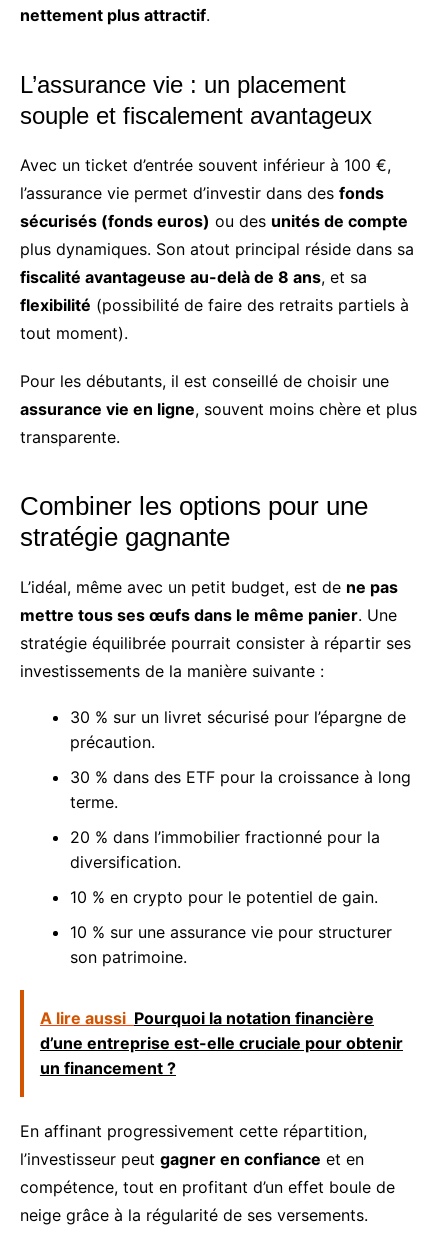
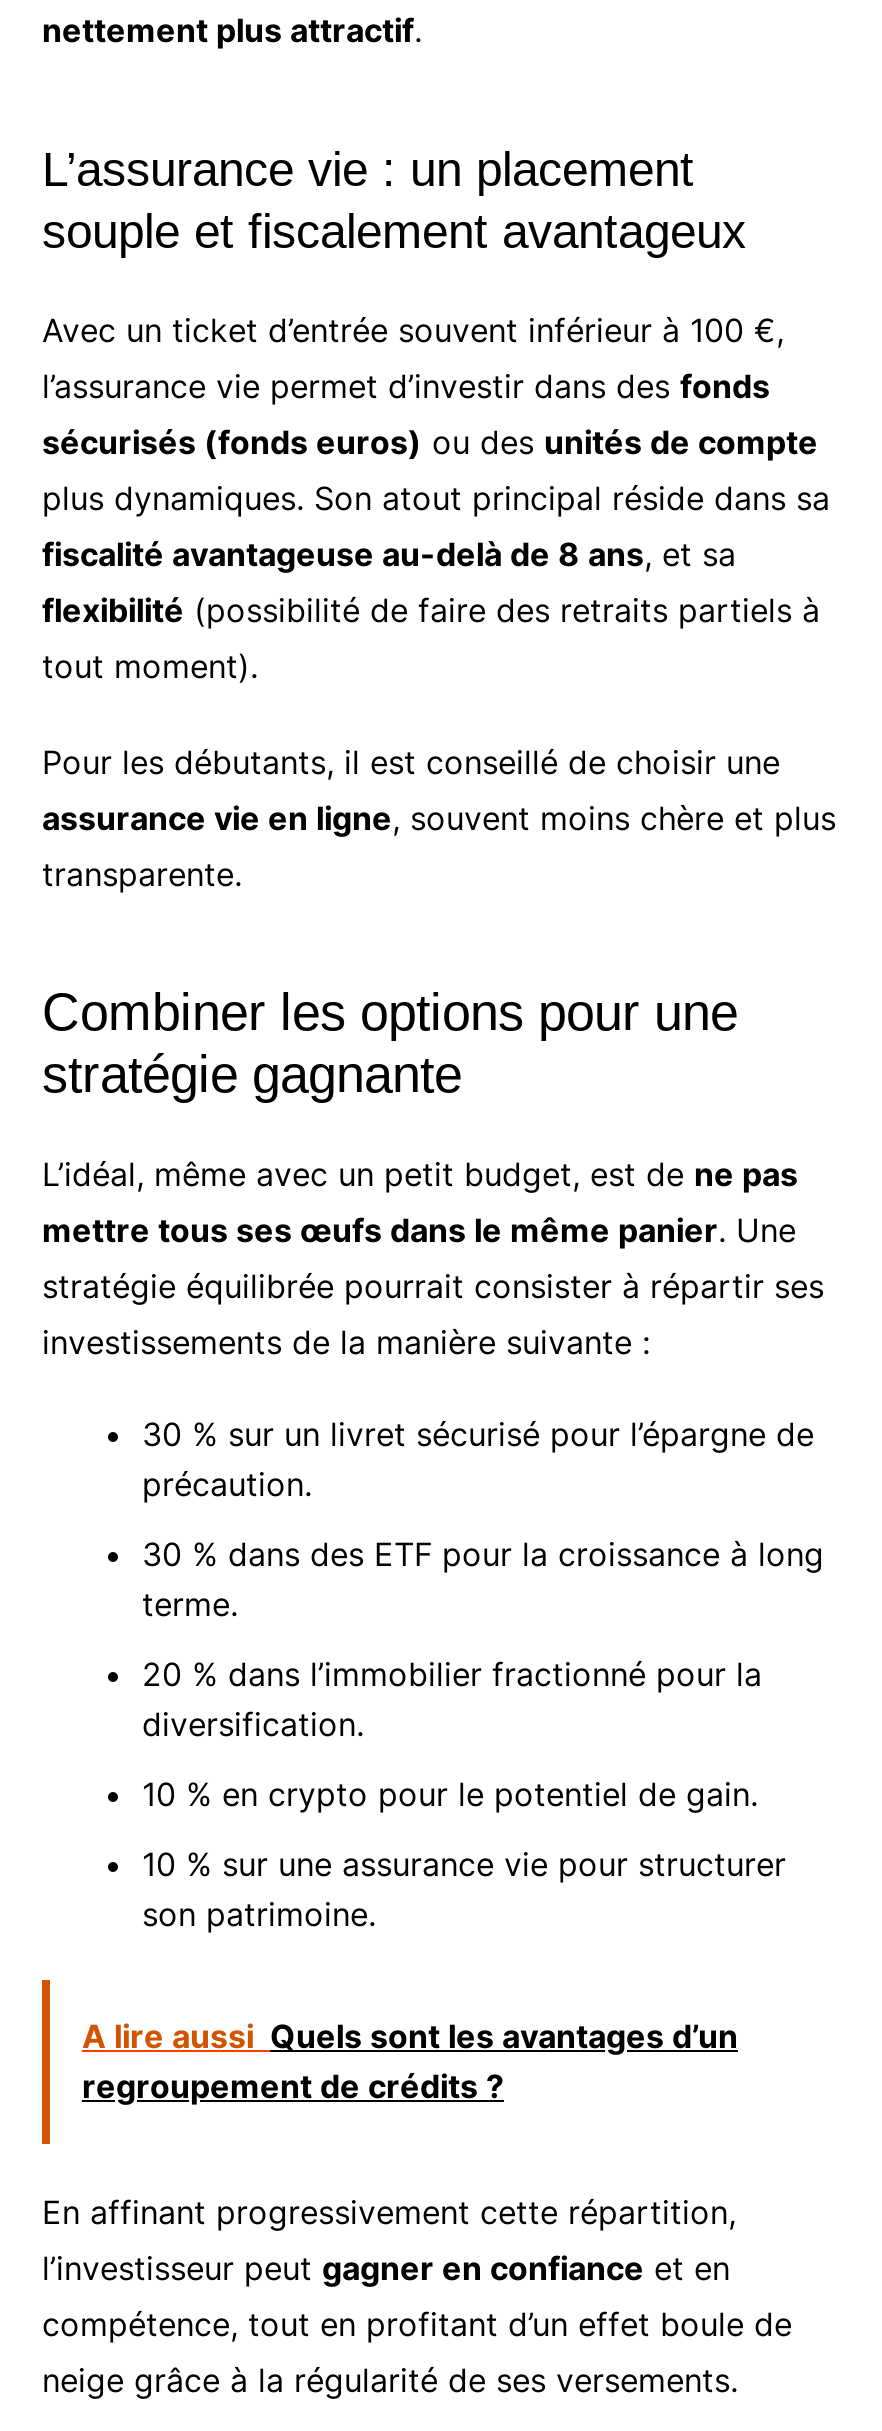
- A lire aussi Pourquoi la notation financière
- d’une entreprise est-elle cruciale pour obtenir
- un financement ?
+ A lire aussi Quels sont les avantages d’un
+ regroupement de crédits ?
